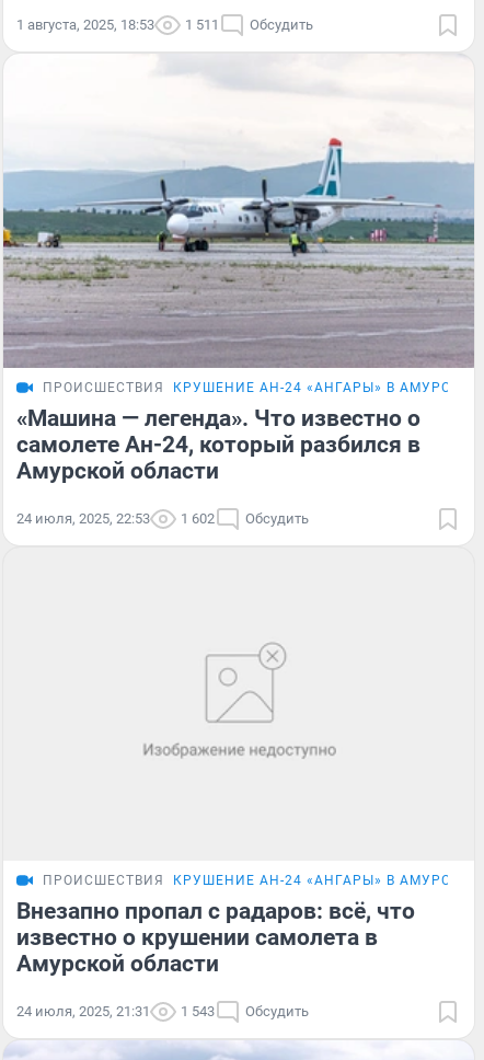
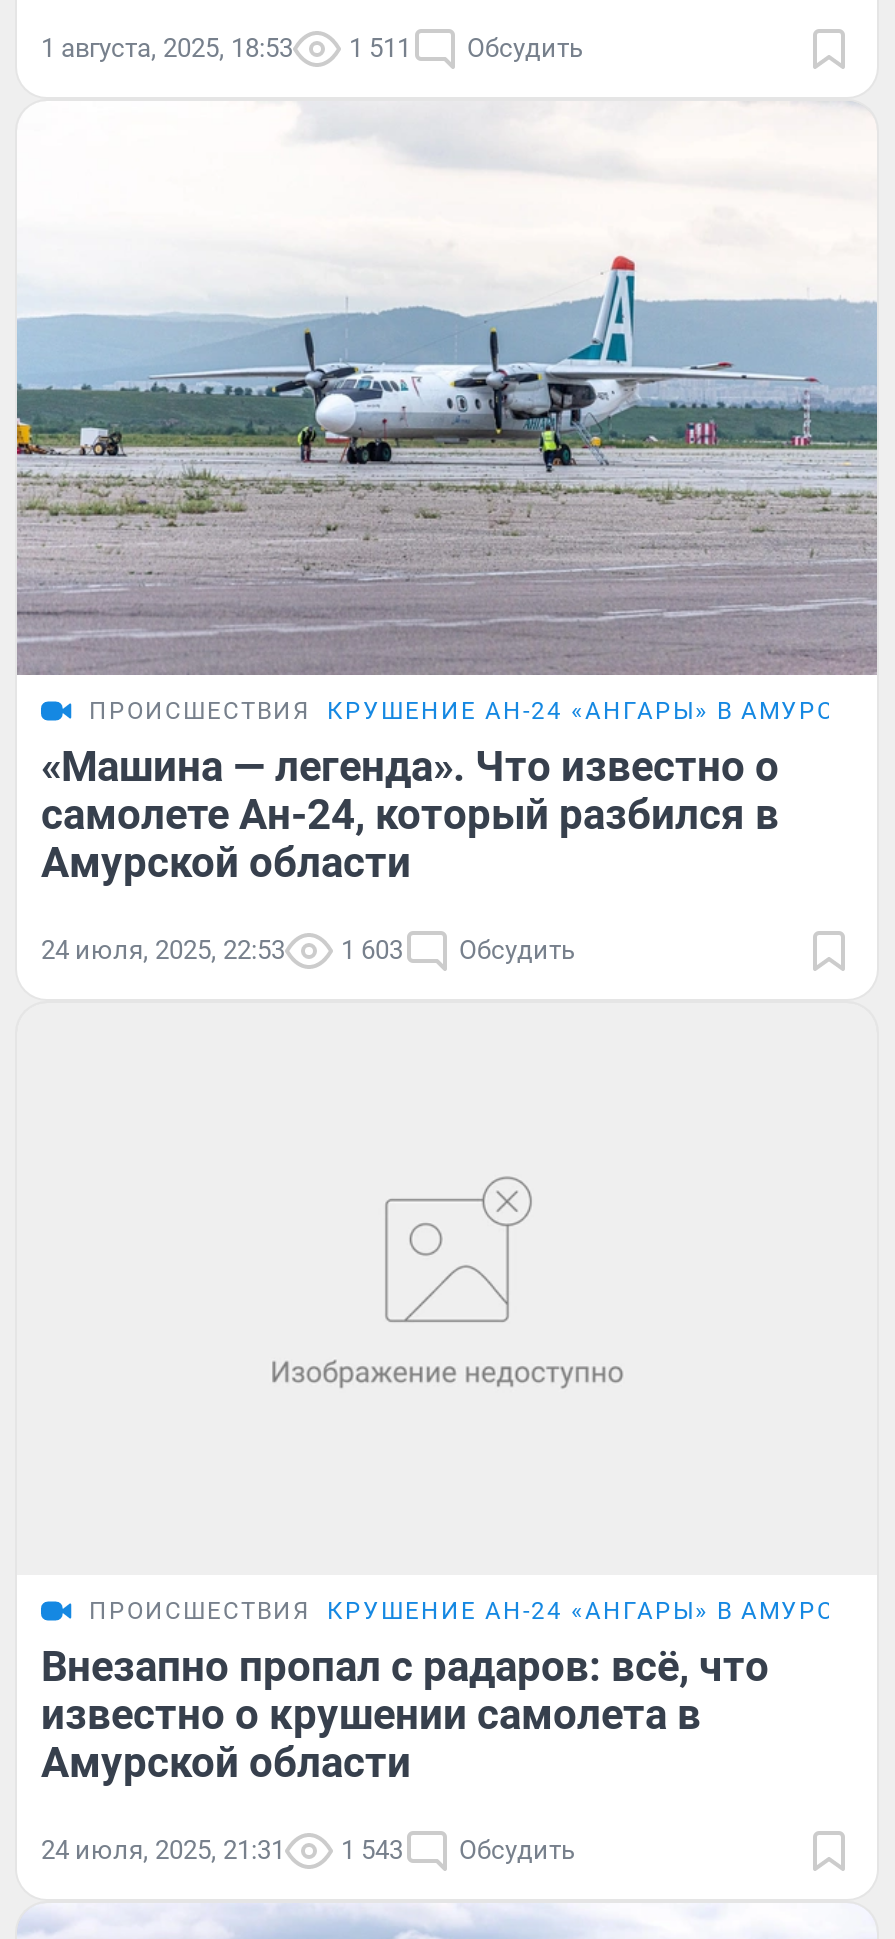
- 24 июля, 2025, 22:53 1 602 Обсудить
+ 24 июля, 2025, 22:53 1 603 Обсудить
